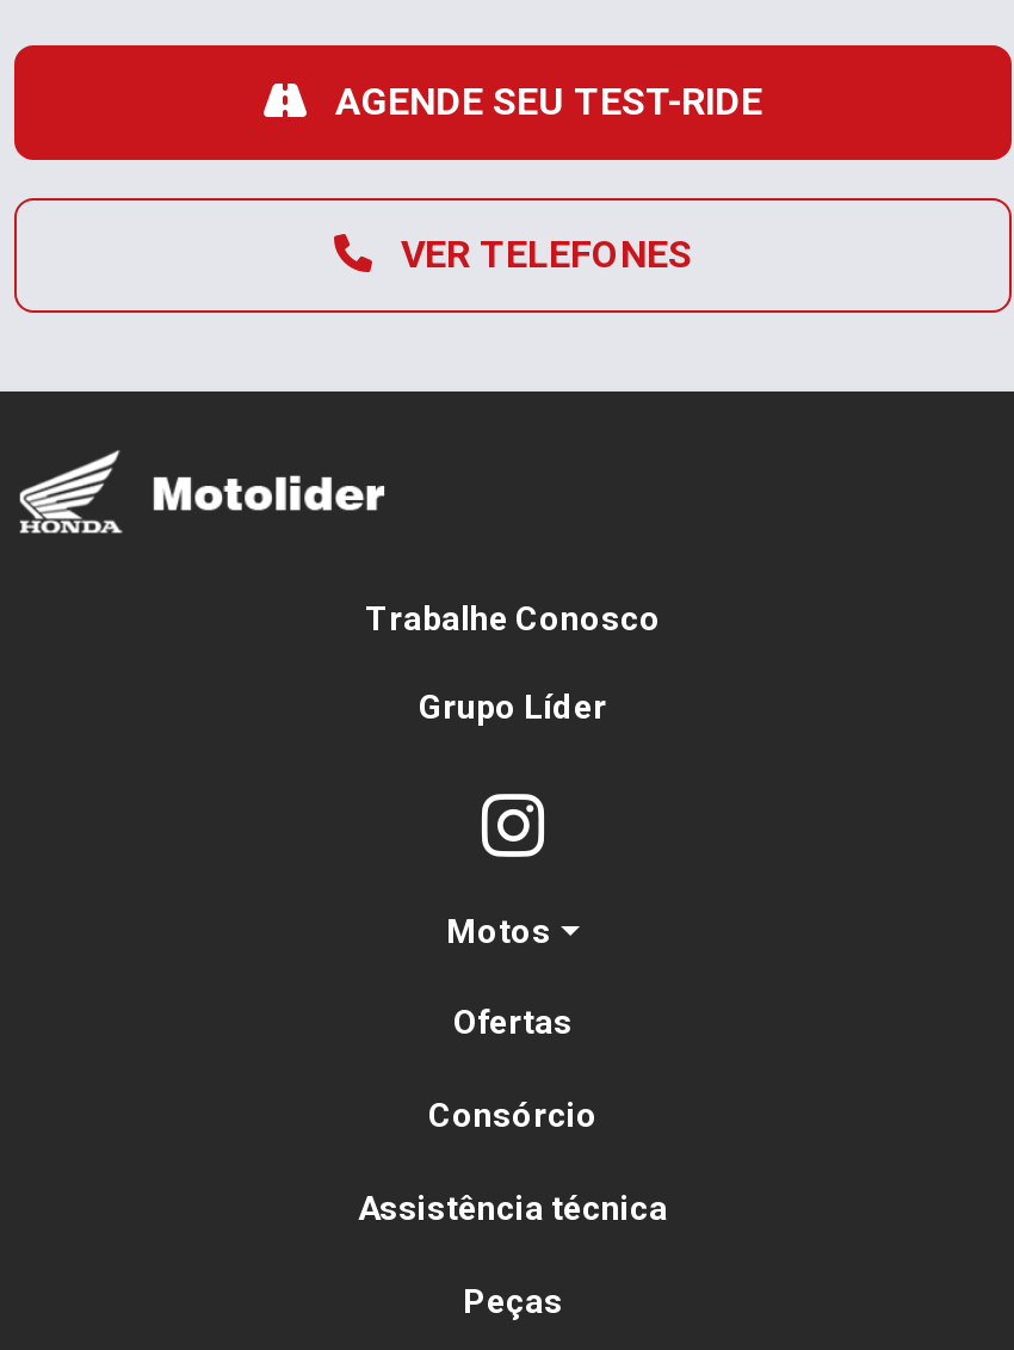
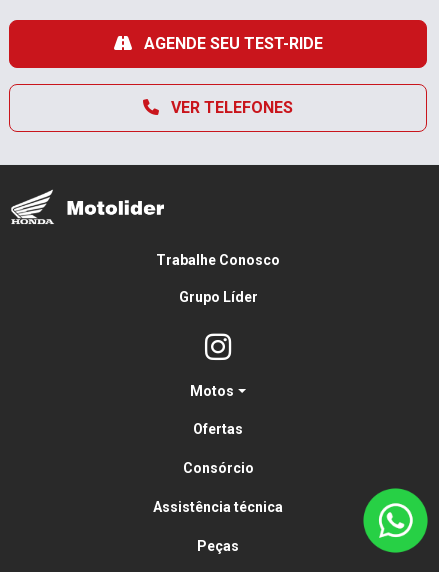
+ [image]
